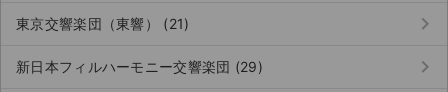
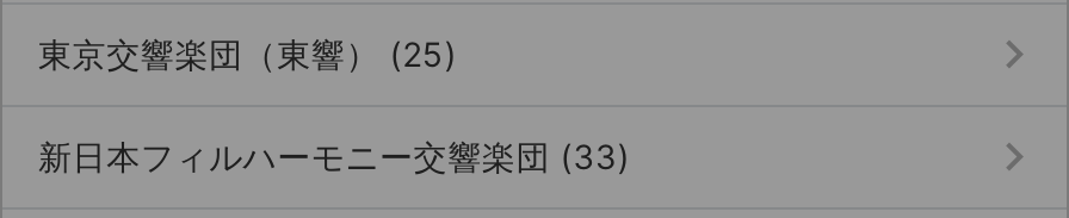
- 東京交響楽団（東響） (21)
+ 東京交響楽団（東響） (25)

- 新日本フィルハーモニー交響楽団 (29)
+ 新日本フィルハーモニー交響楽団 (33)
